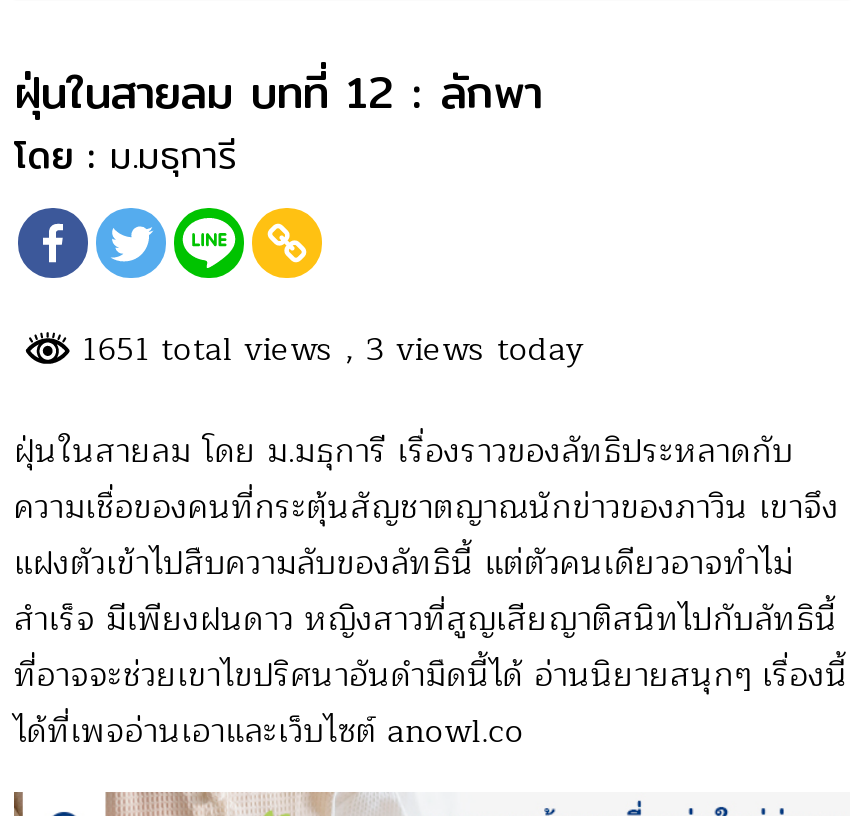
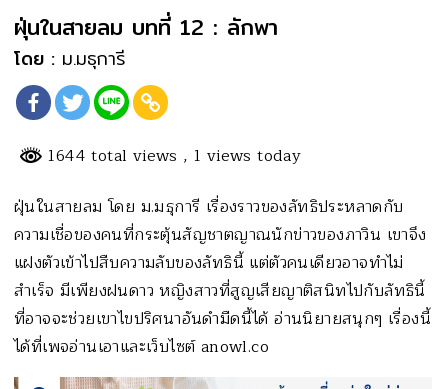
- 1651 total views, 3 views today
+ 1644 total views, 1 views today
